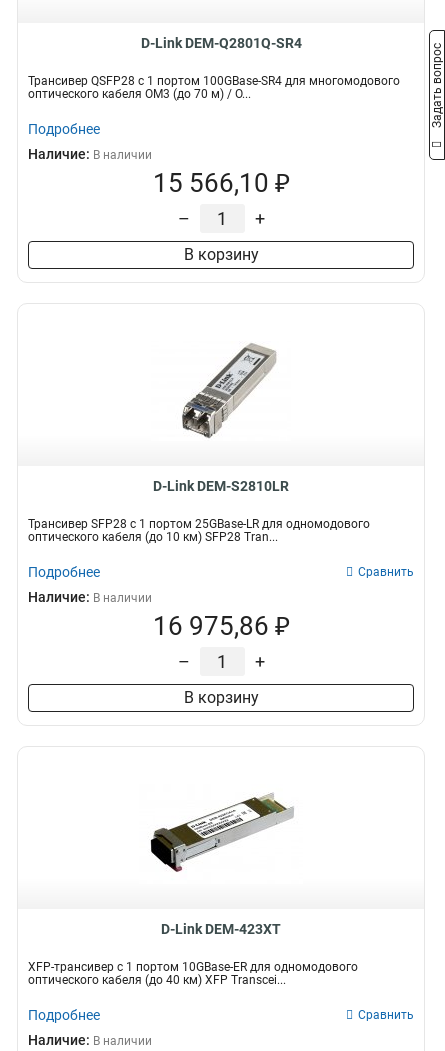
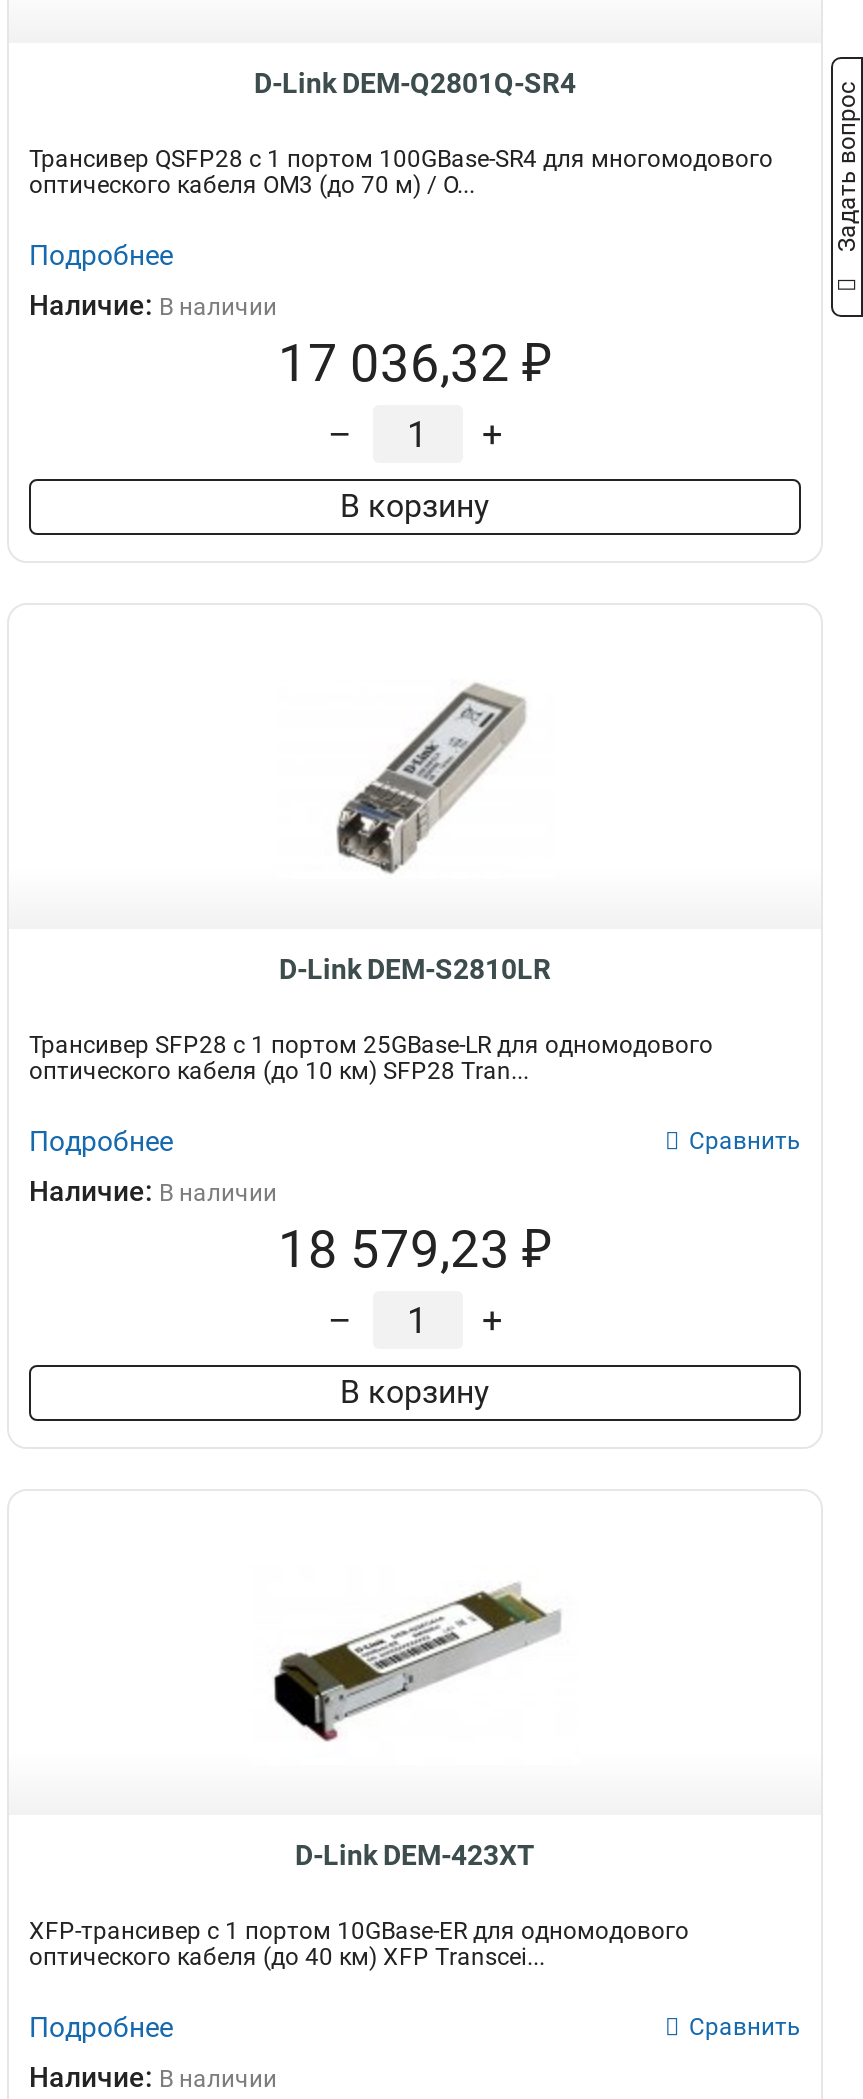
- 15 566,10 ₽
+ 17 036,32 ₽

- 16 975,86 ₽
+ 18 579,23 ₽
